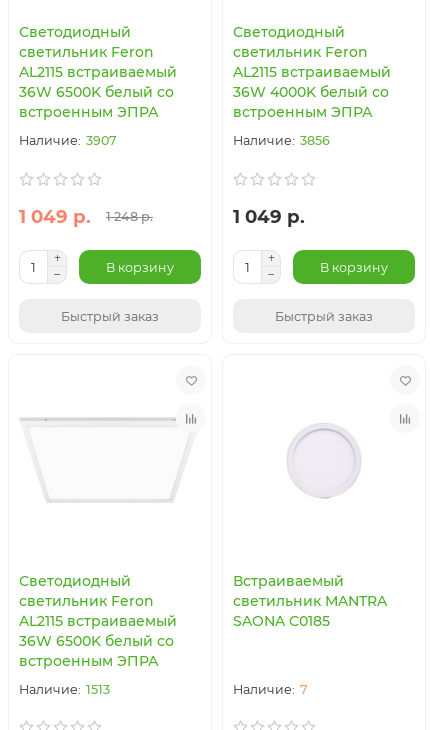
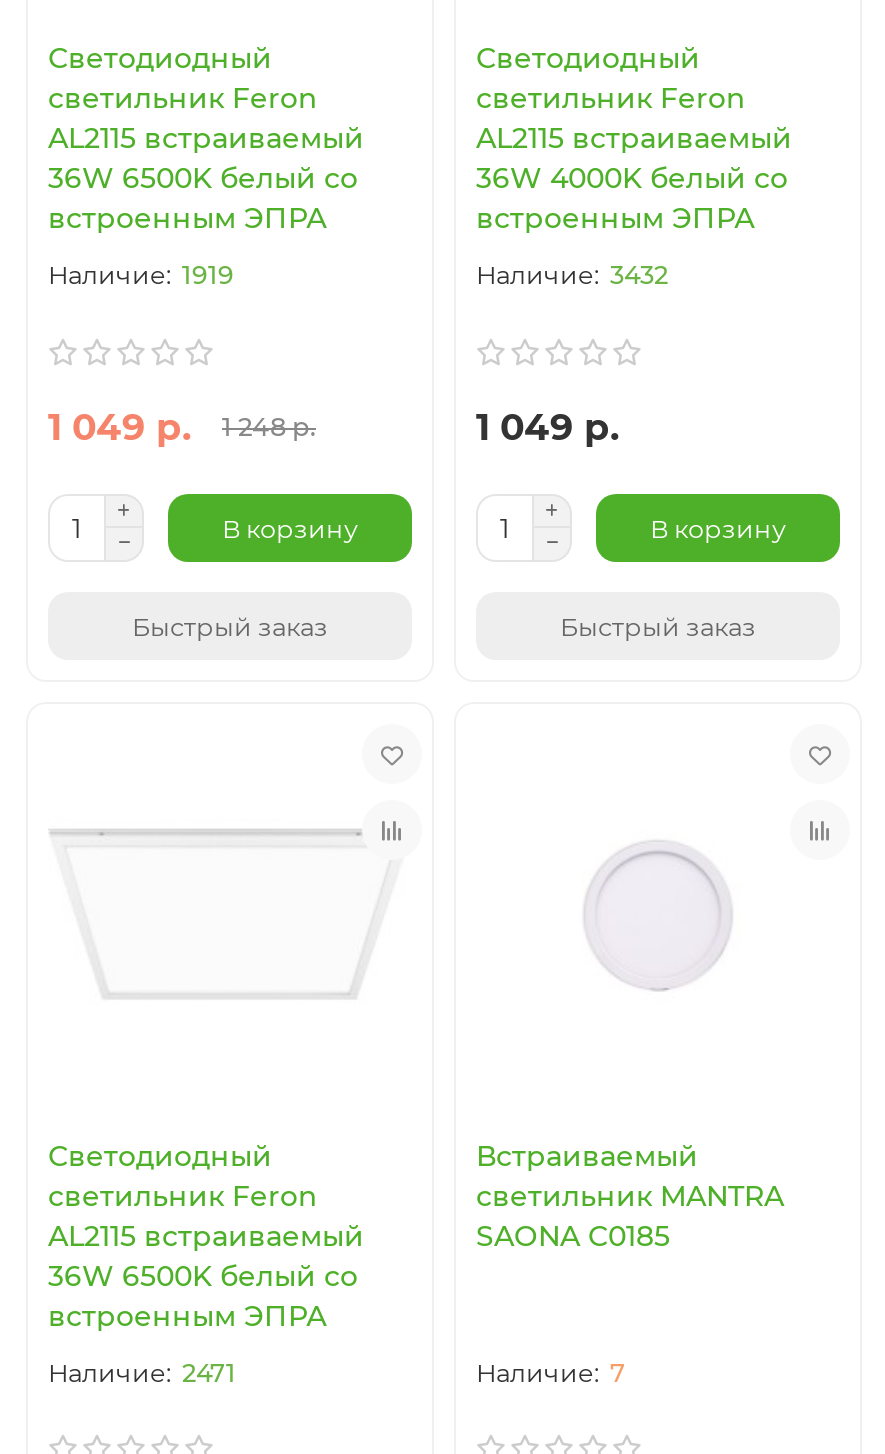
- 3907
+ 1919

- 3856
+ 3432

- 1513
+ 2471
